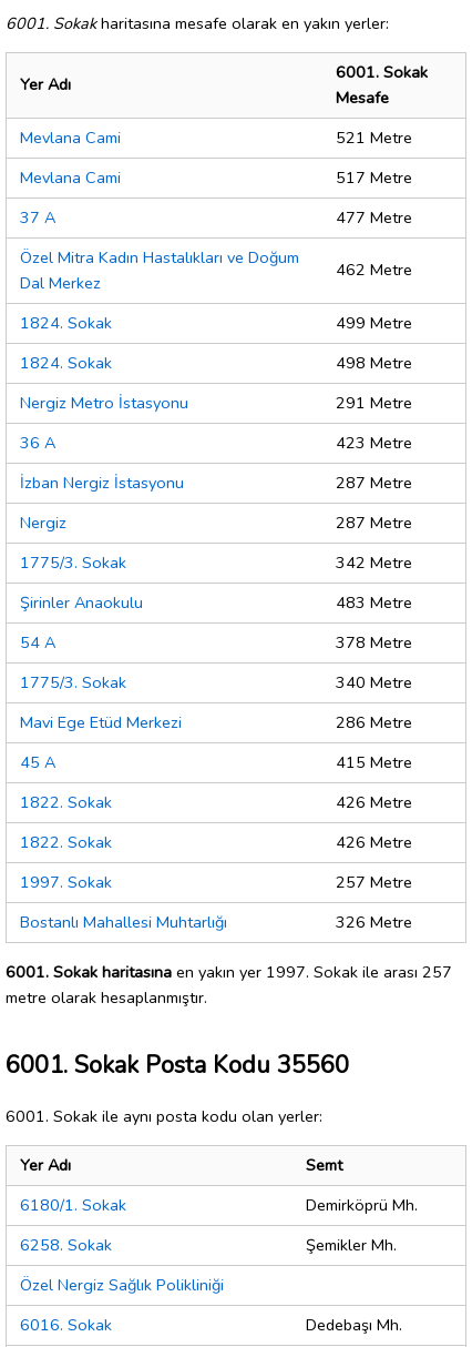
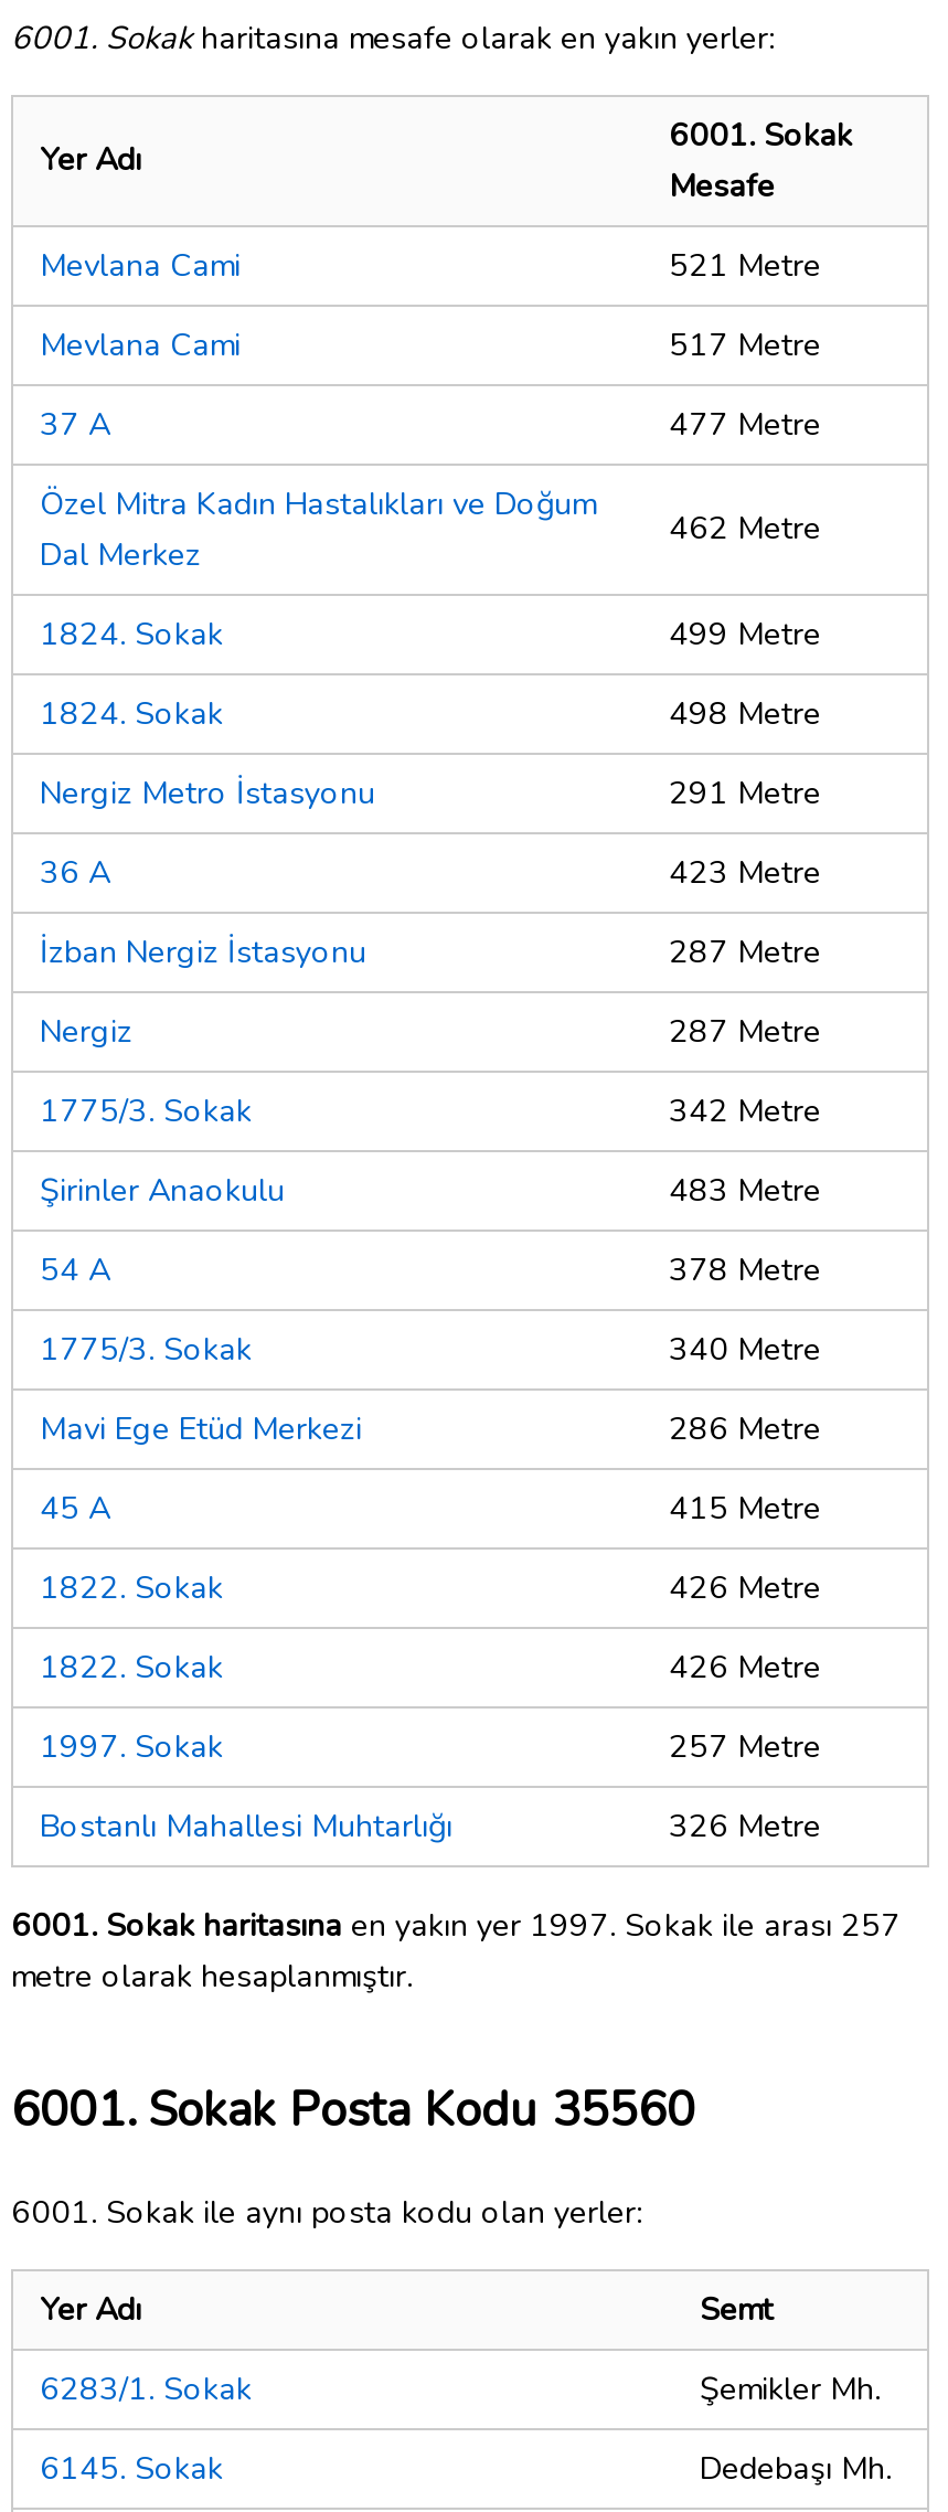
- 6180/1. Sokak
- Demirköprü Mh.
- 6258. Sokak
+ 6283/1. Sokak

- Özel Nergiz Sağlık Polikliniği
- 6016. Sokak
+ 6145. Sokak
